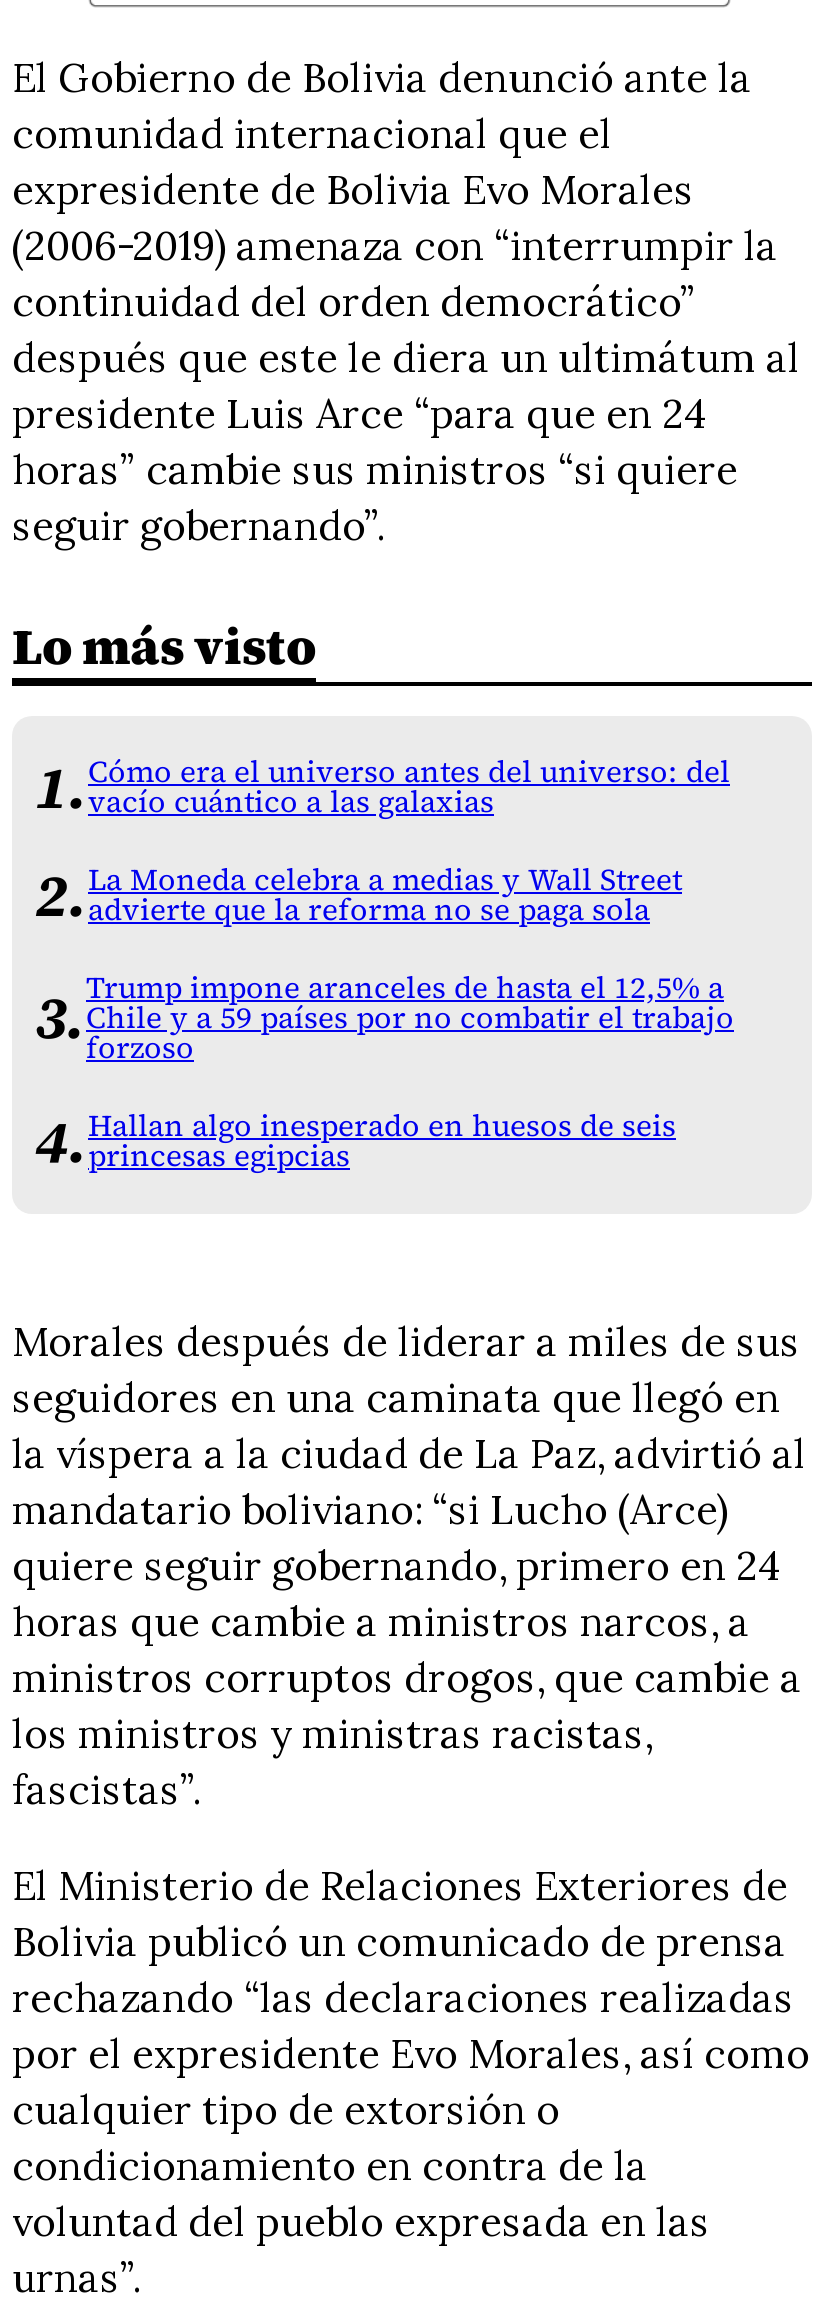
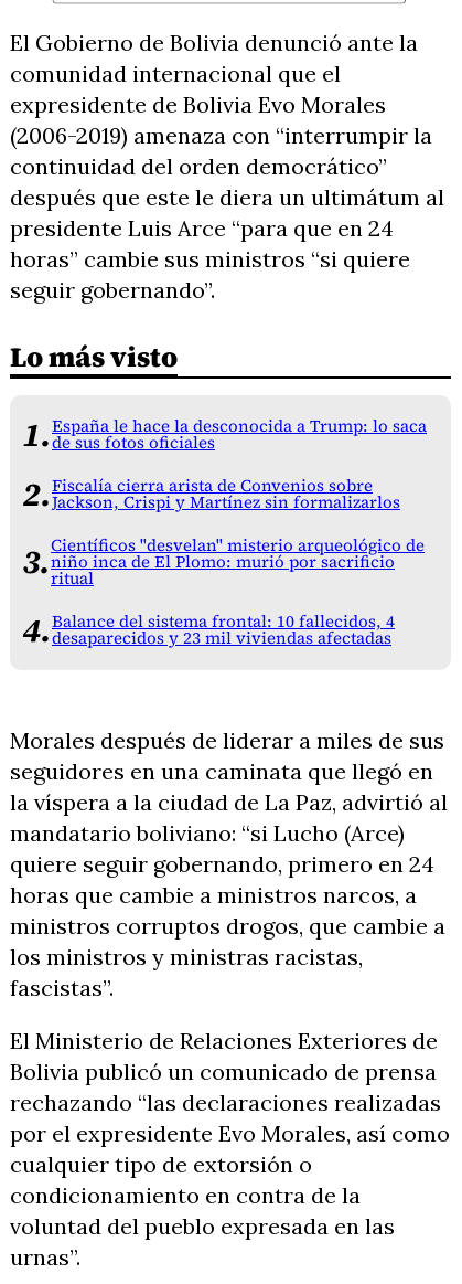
- Cómo era el universo antes del universo: del
- vacío cuántico a las galaxias
+ España le hace la desconocida a Trump: lo saca
+ de sus fotos oficiales

- La Moneda celebra a medias y Wall Street
- advierte que la reforma no se paga sola
+ Fiscalía cierra arista de Convenios sobre
+ Jackson, Crispi y Martínez sin formalizarlos

- Trump impone aranceles de hasta el 12,5% a
- Chile y a 59 países por no combatir el trabajo
- forzoso
+ Científicos "desvelan" misterio arqueológico de
+ niño inca de El Plomo: murió por sacrificio
+ ritual

- Hallan algo inesperado en huesos de seis
- princesas egipcias
+ Balance del sistema frontal: 10 fallecidos, 4
+ desaparecidos y 23 mil viviendas afectadas
